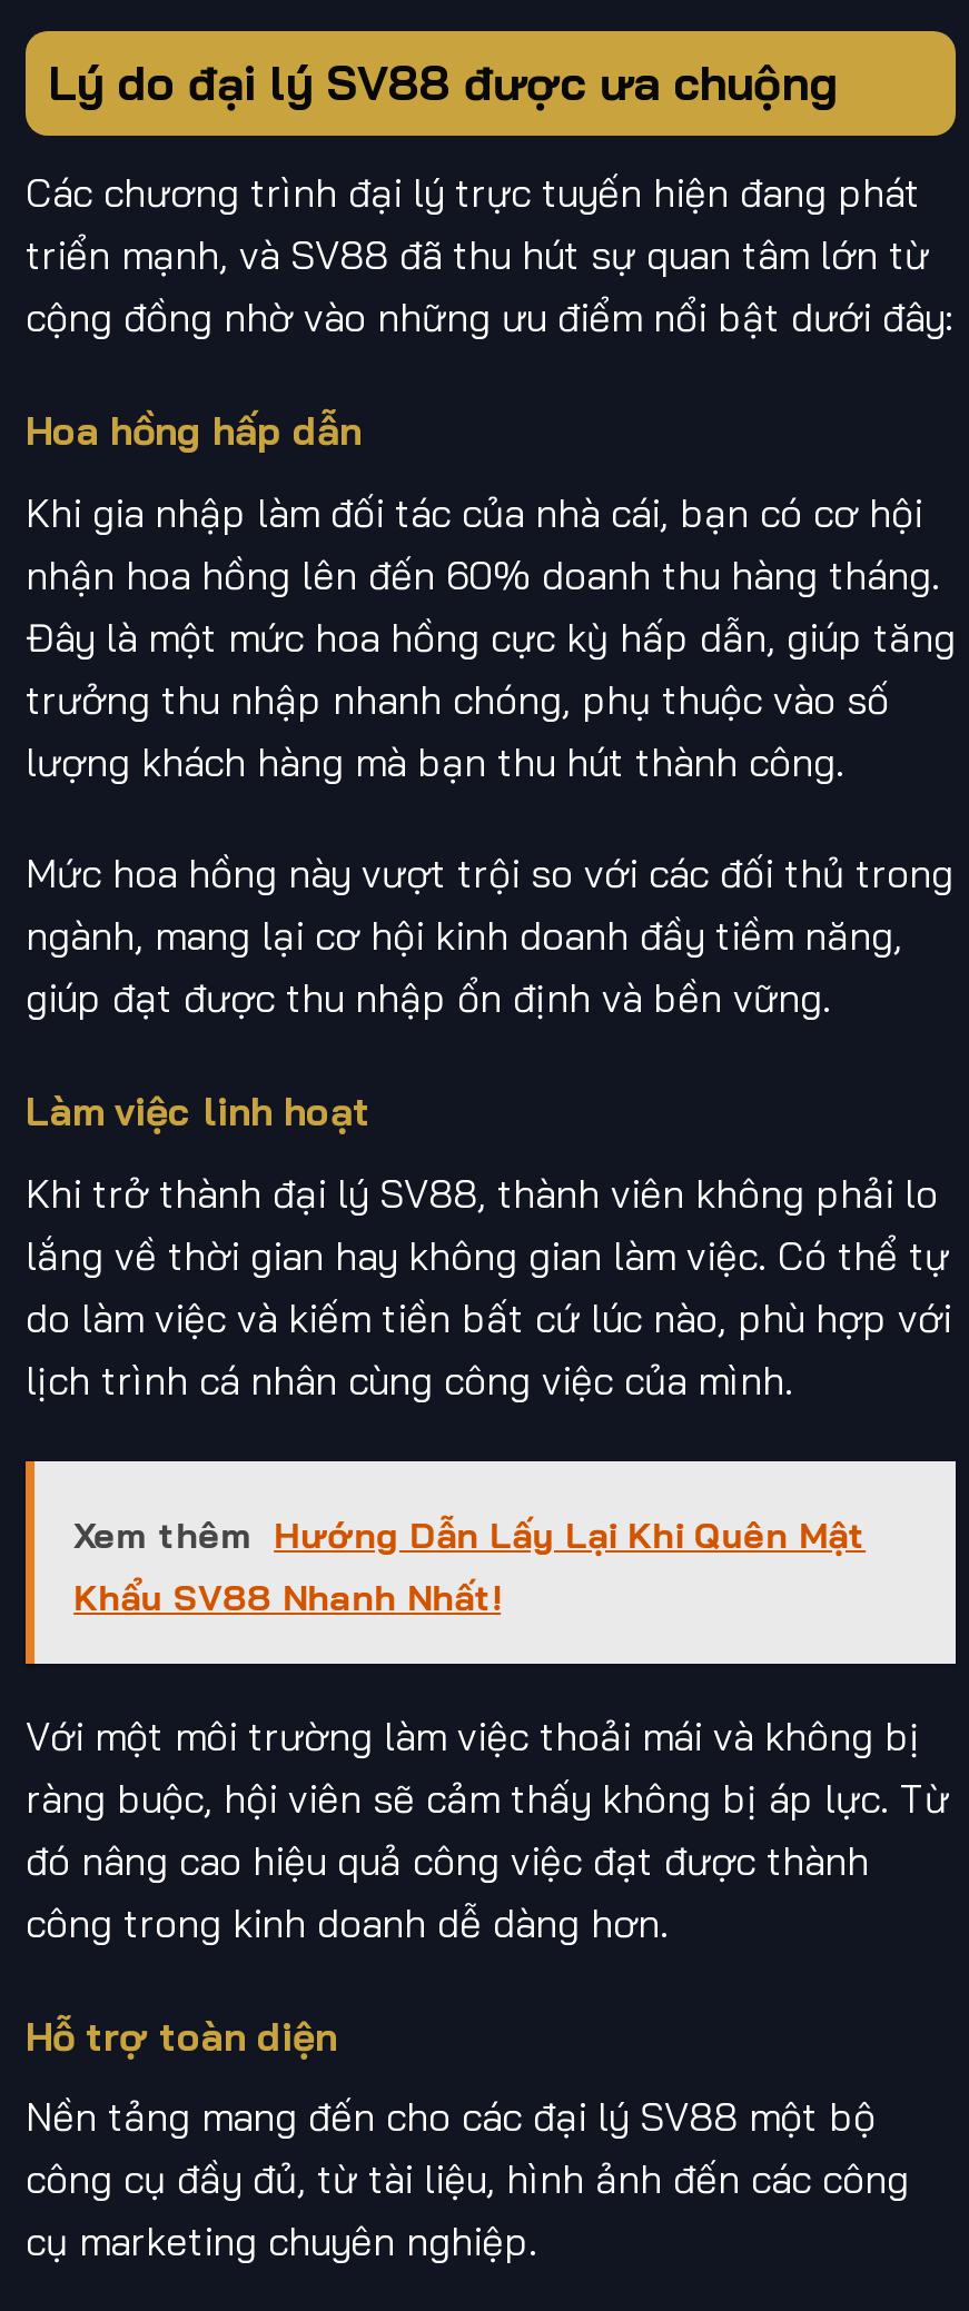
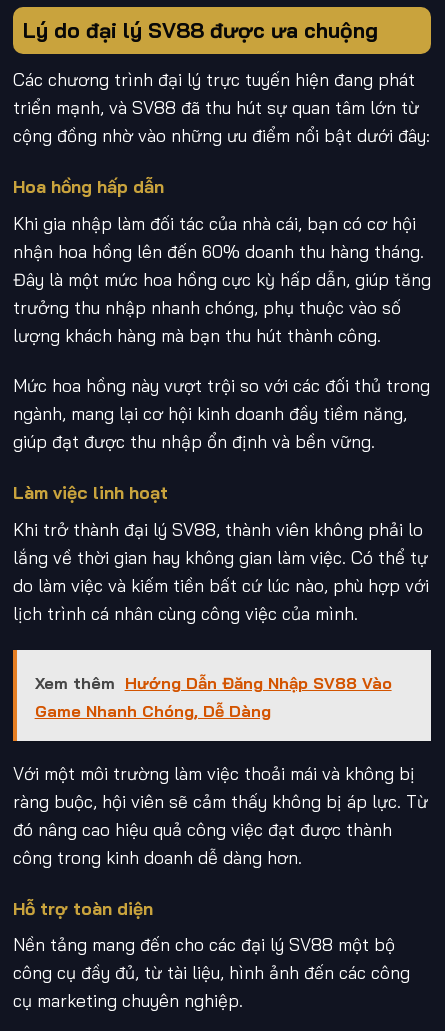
- Xem thêm Hướng Dẫn Lấy Lại Khi Quên Mật
- Khẩu SV88 Nhanh Nhất!
+ Xem thêm Hướng Dẫn Đăng Nhập SV88 Vào
+ Game Nhanh Chóng, Dễ Dàng
